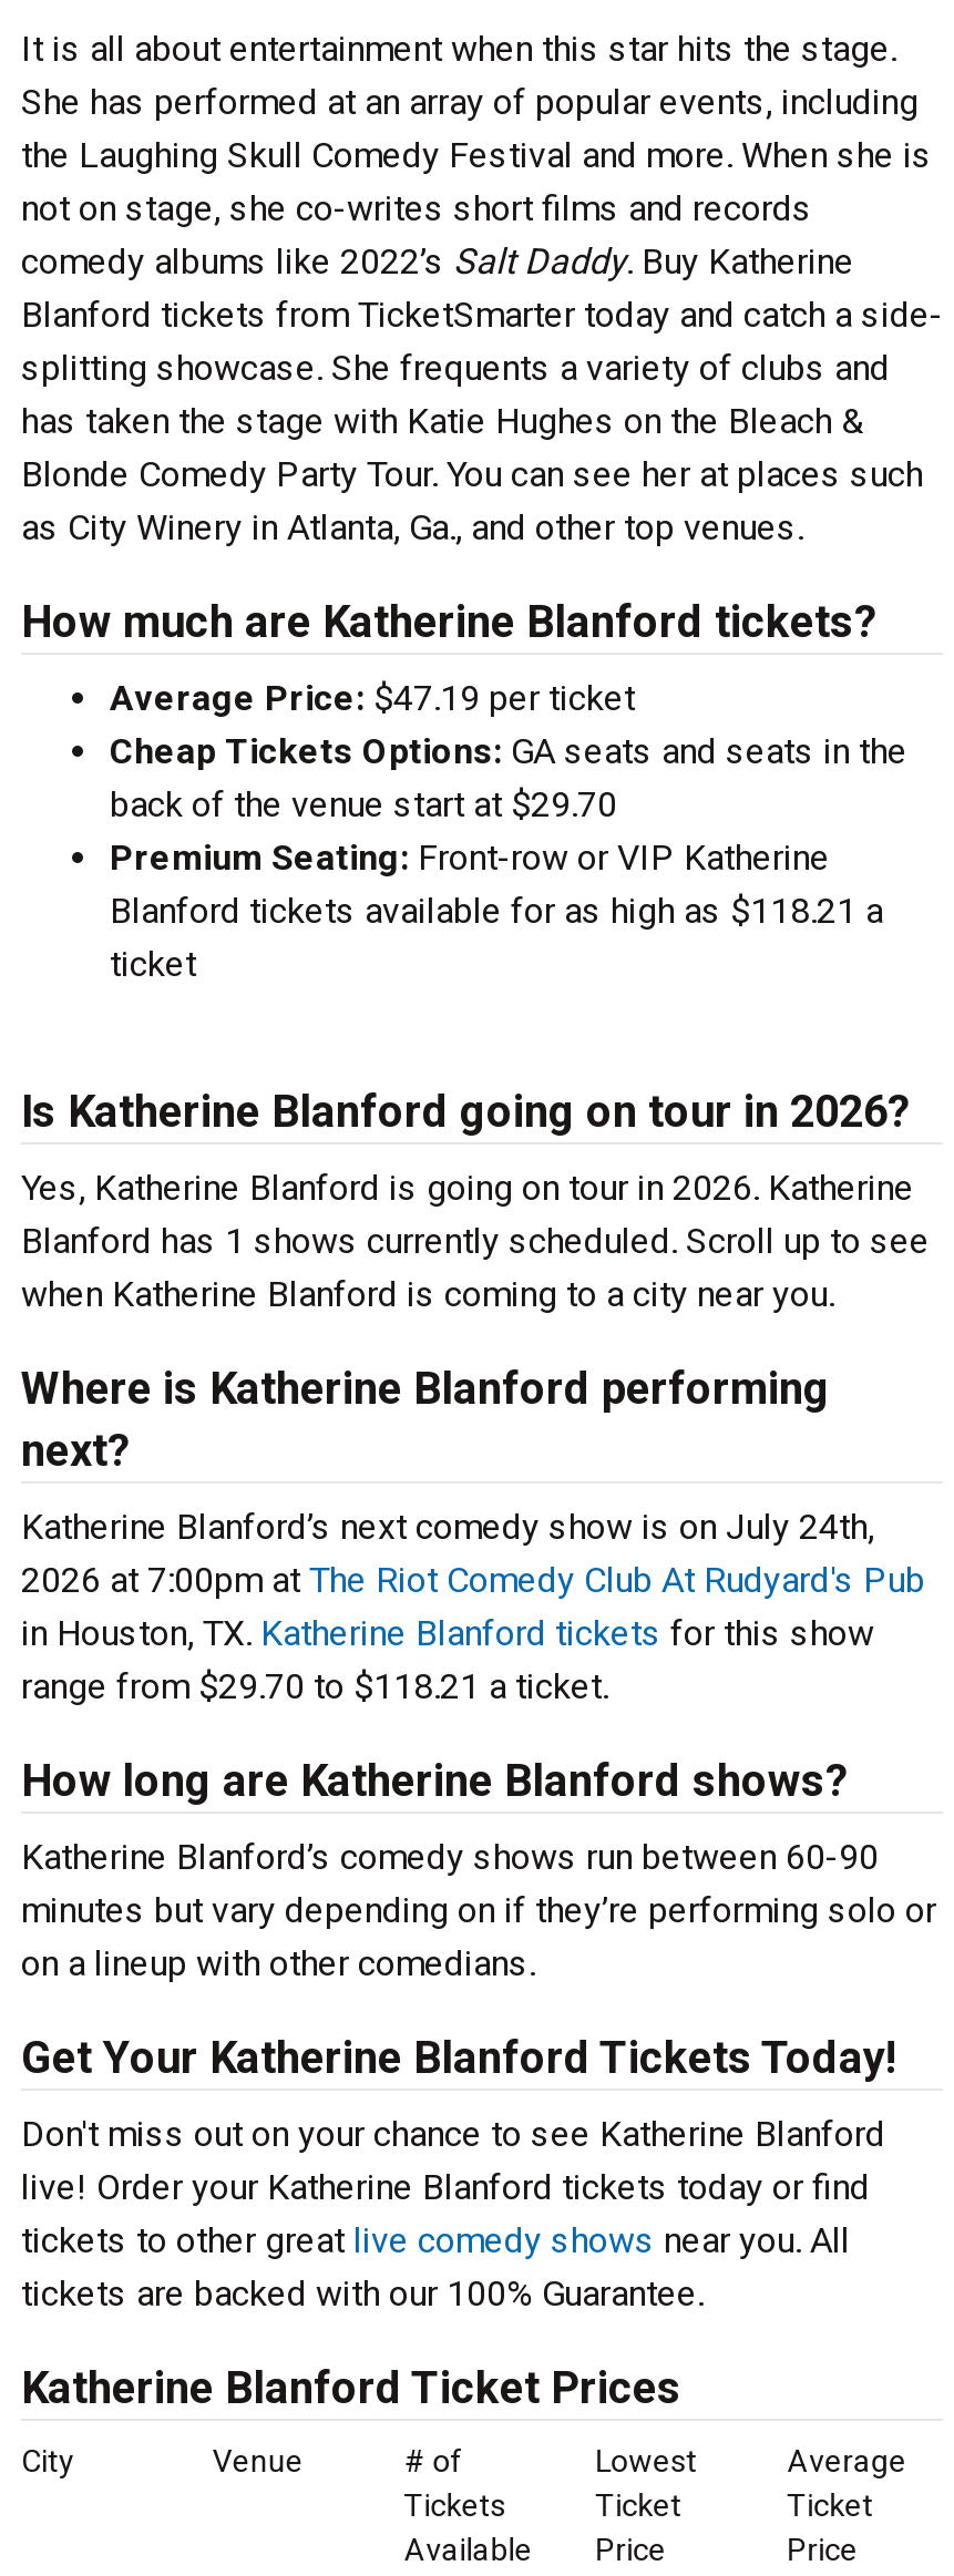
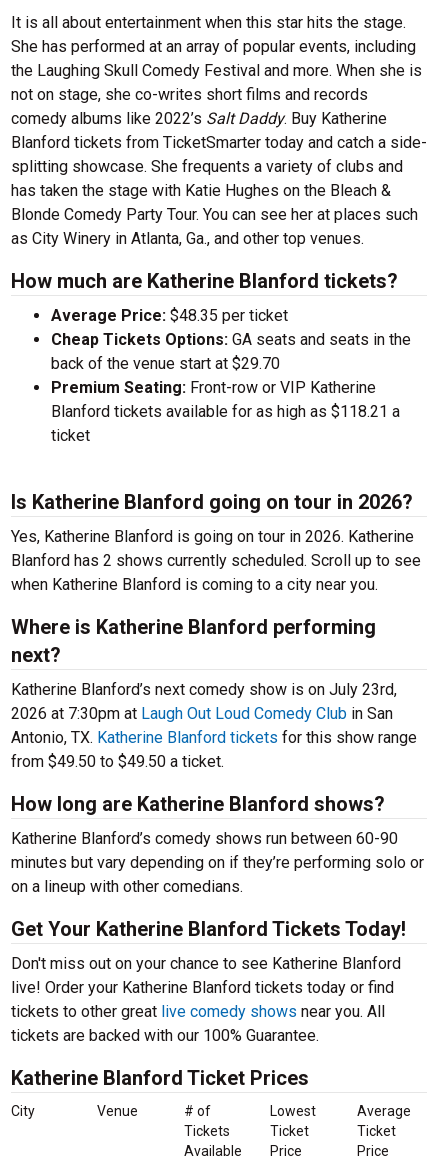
- Average Price: $47.19 per ticket
+ Average Price: $48.35 per ticket

- Blanford has 1 shows currently scheduled. Scroll up to see
+ Blanford has 2 shows currently scheduled. Scroll up to see

- Katherine Blanford’s next comedy show is on July 24th,
- 2026 at 7:00pm at The Riot Comedy Club At Rudyard's Pub
- in Houston, TX. Katherine Blanford tickets for this show
- range from $29.70 to $118.21 a ticket.
+ Katherine Blanford’s next comedy show is on July 23rd,
+ 2026 at 7:30pm at Laugh Out Loud Comedy Club in San
+ Antonio, TX. Katherine Blanford tickets for this show range
+ from $49.50 to $49.50 a ticket.
